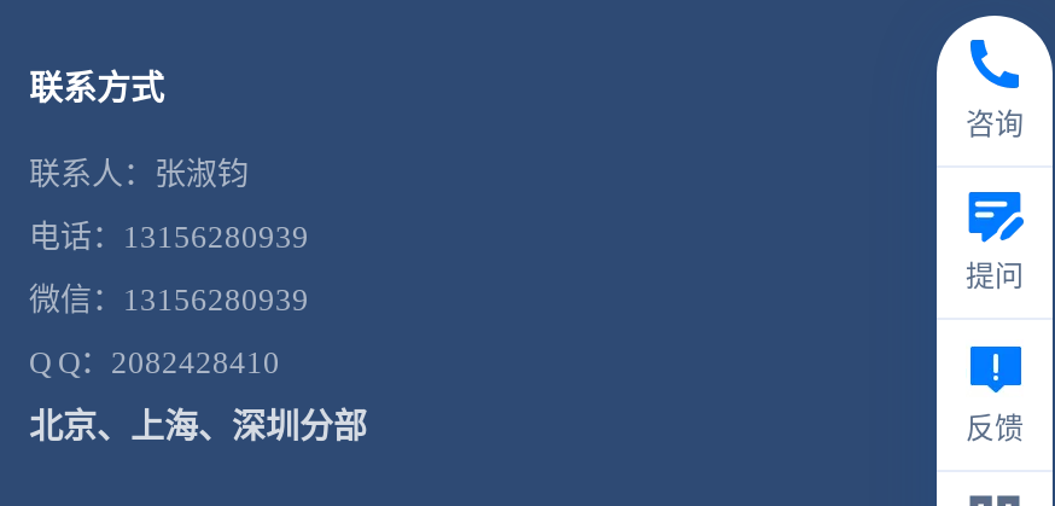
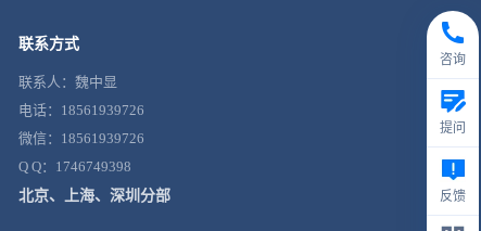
- 联系人：张淑钧
+ 联系人：魏中显

- 电话：13156280939
+ 电话：18561939726

- 微信：13156280939
+ 微信：18561939726

- Q Q：2082428410
+ Q Q：1746749398
